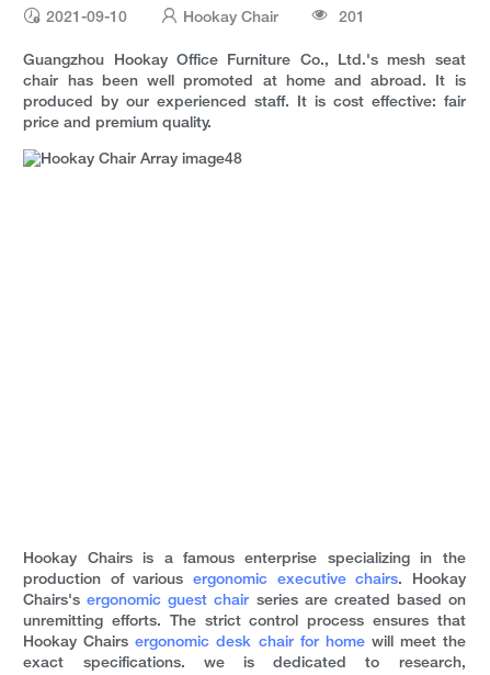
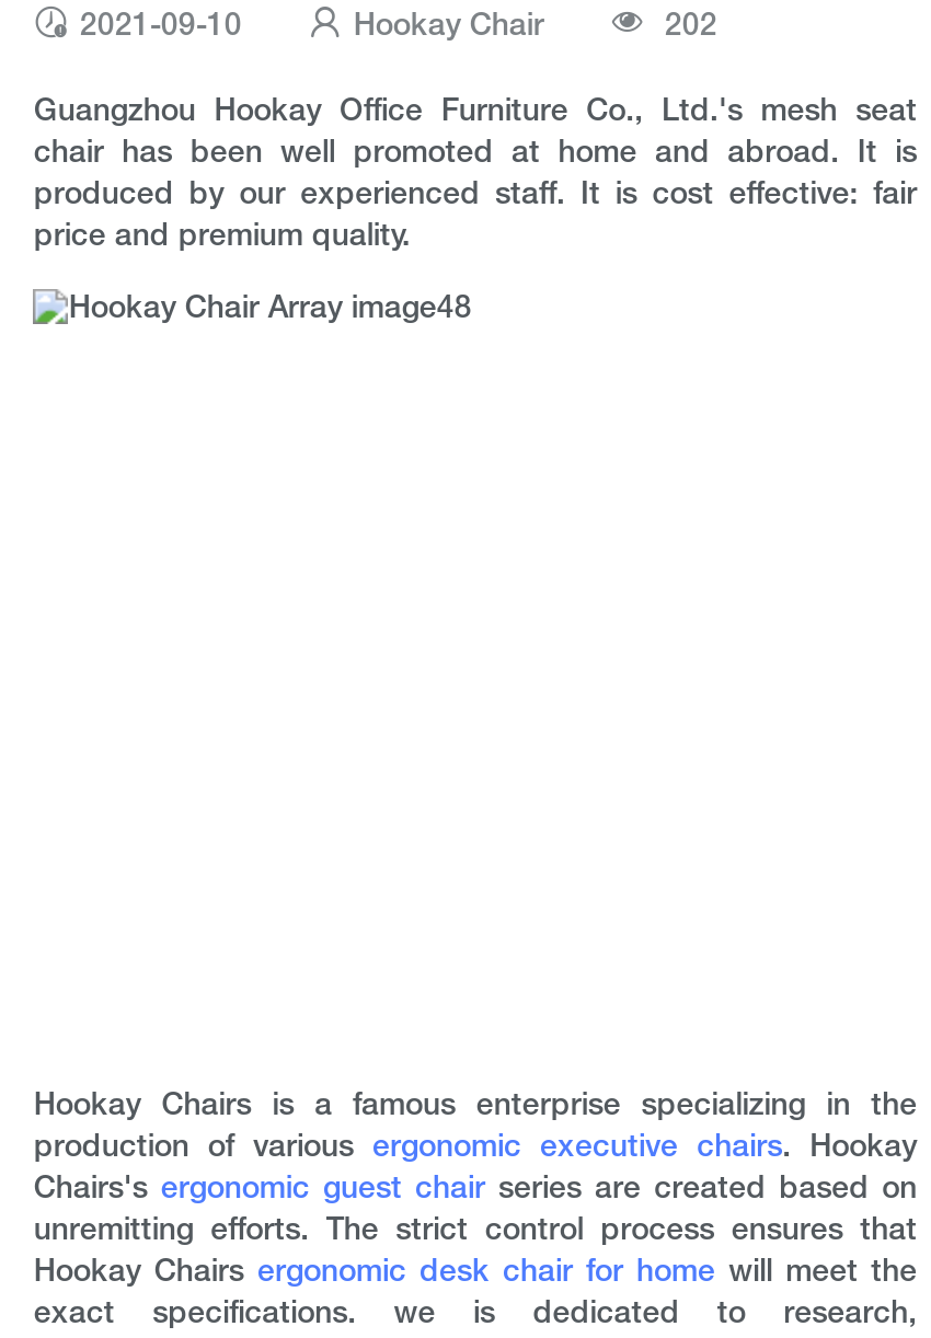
- 201
+ 202
